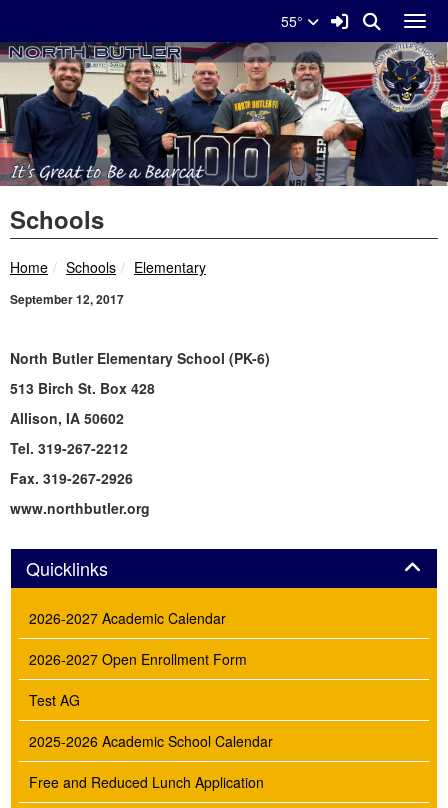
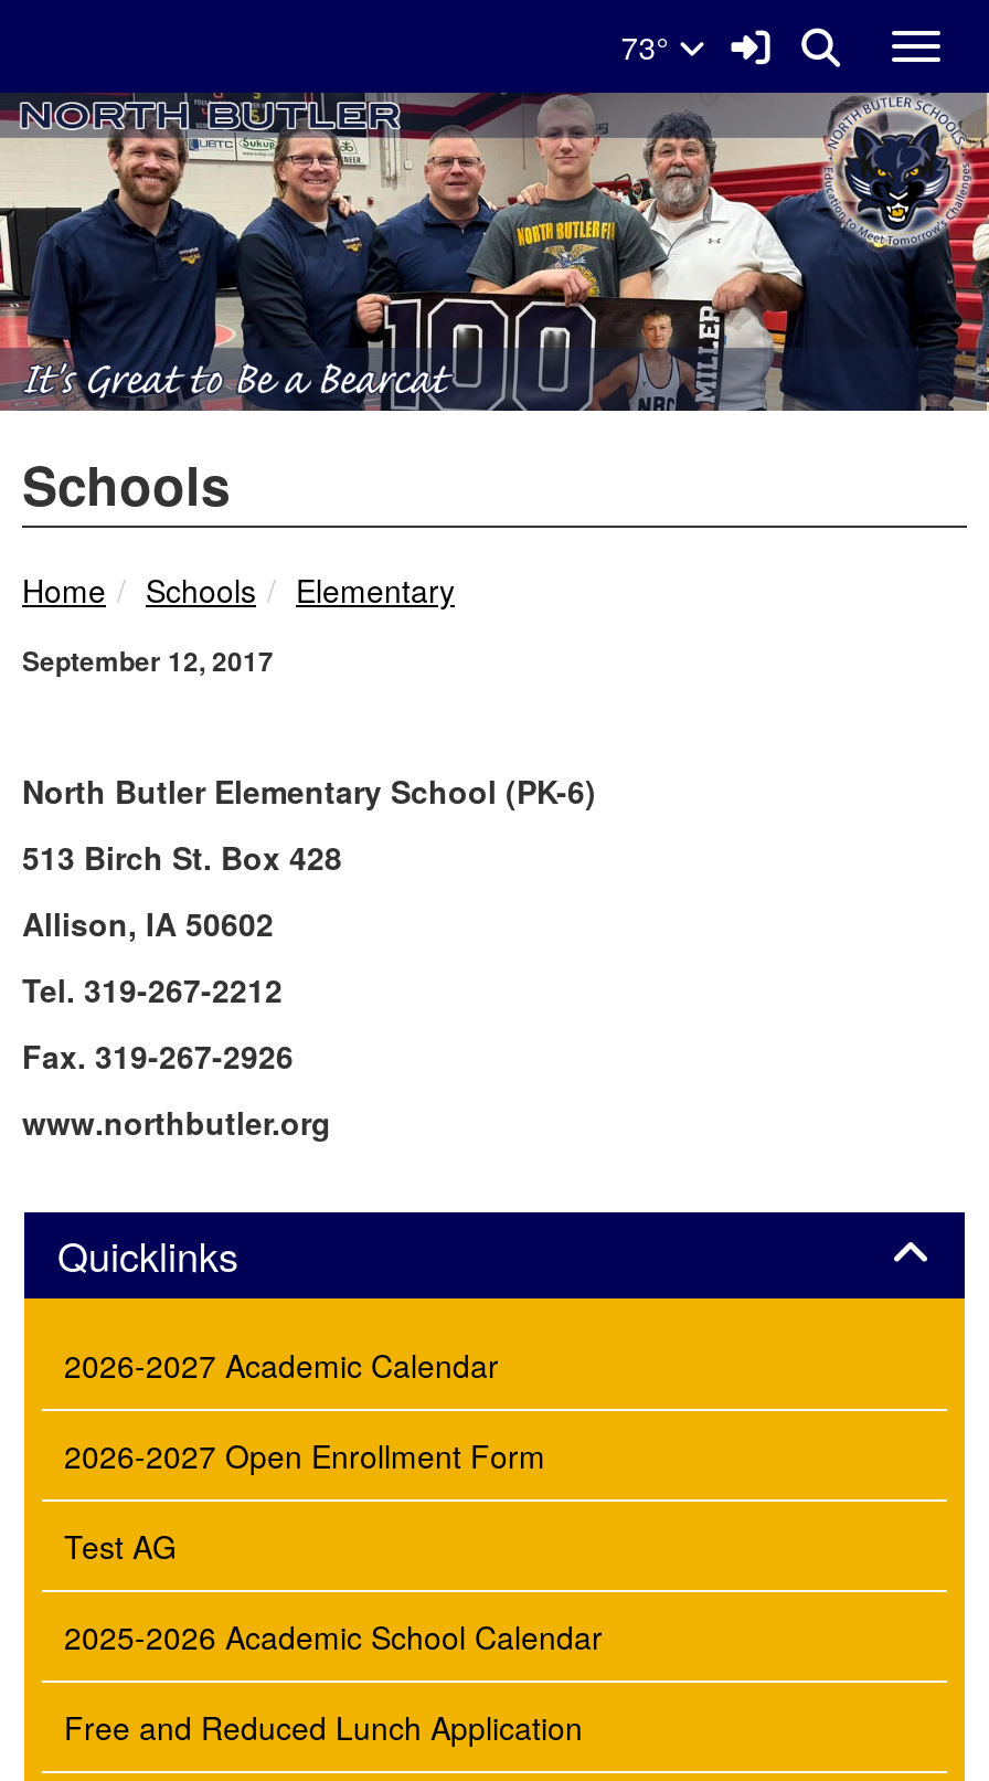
- 55°
+ 73°
